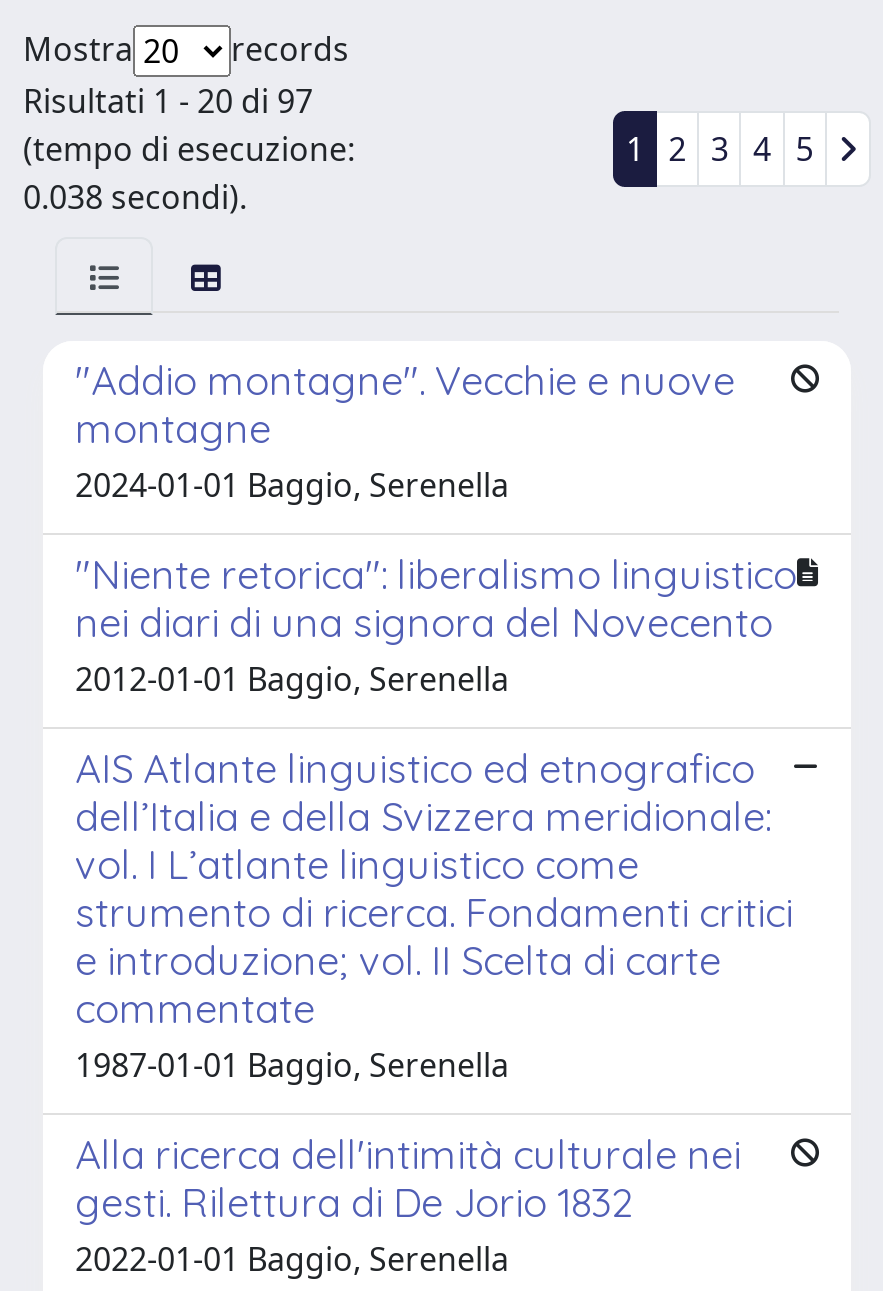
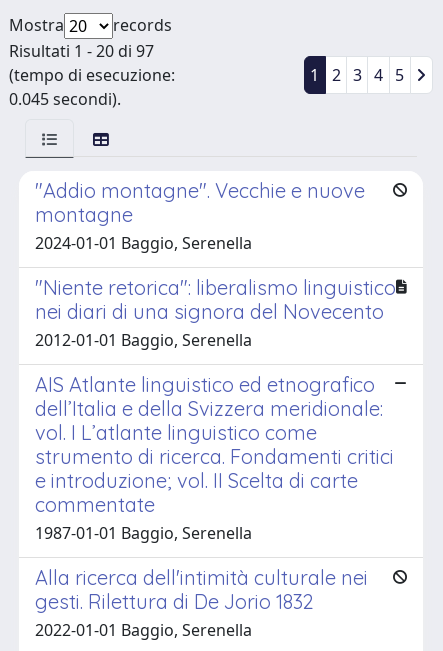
- 0.038 secondi).
+ 0.045 secondi).
